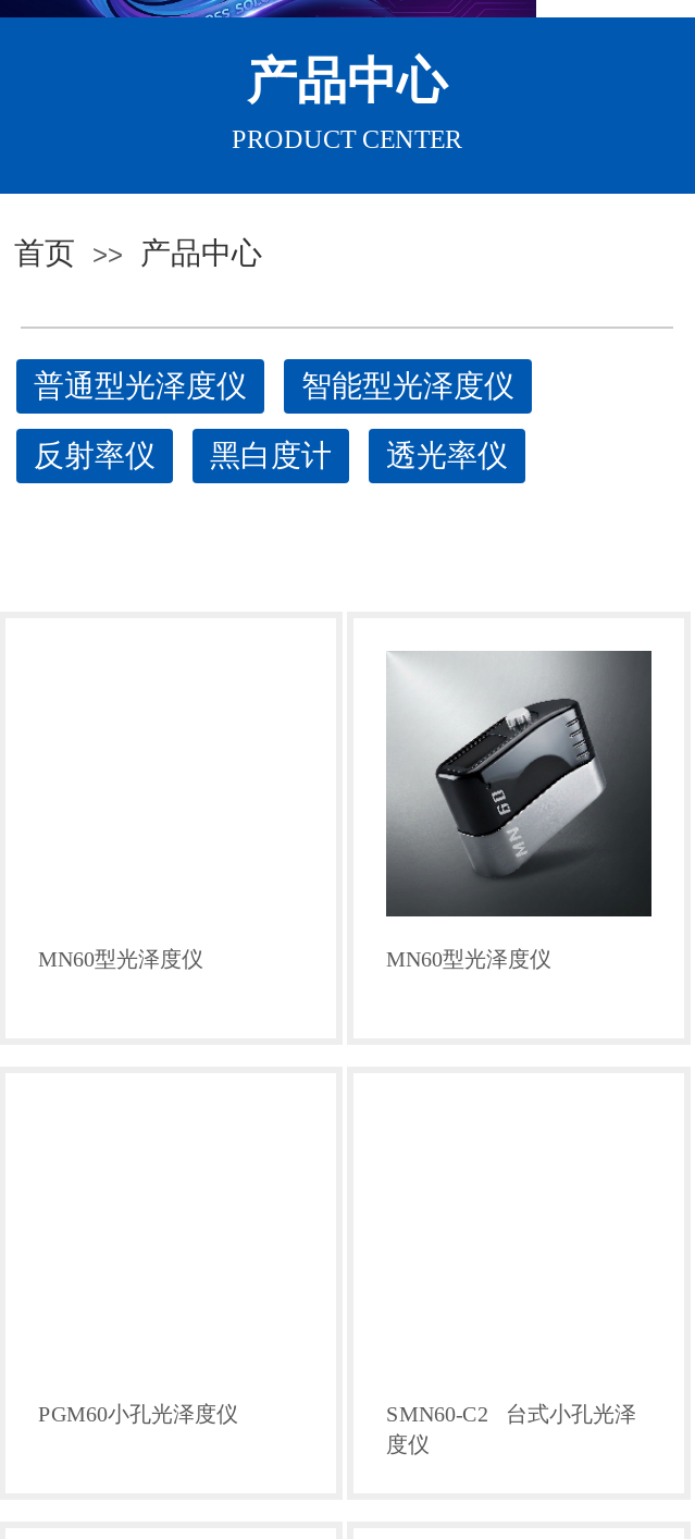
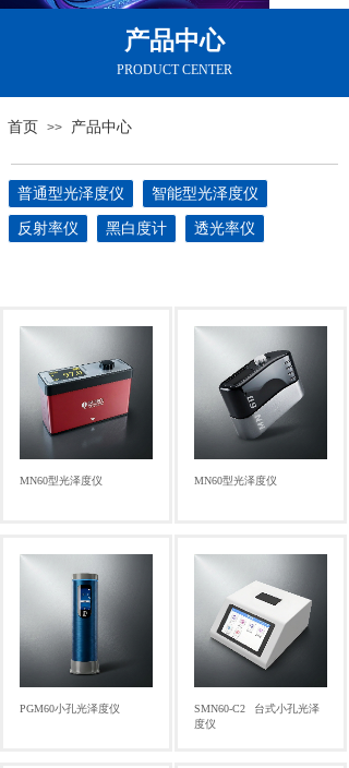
+ [image]

+ [image]

+ [image]
